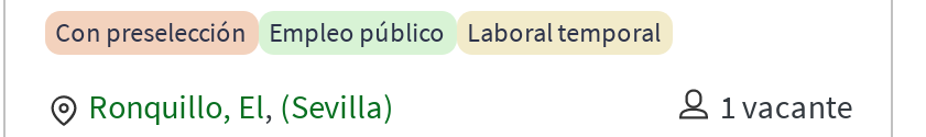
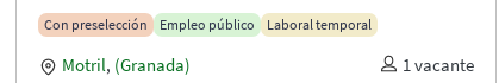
- Ronquillo, El, (Sevilla)
+ Motril, (Granada)
